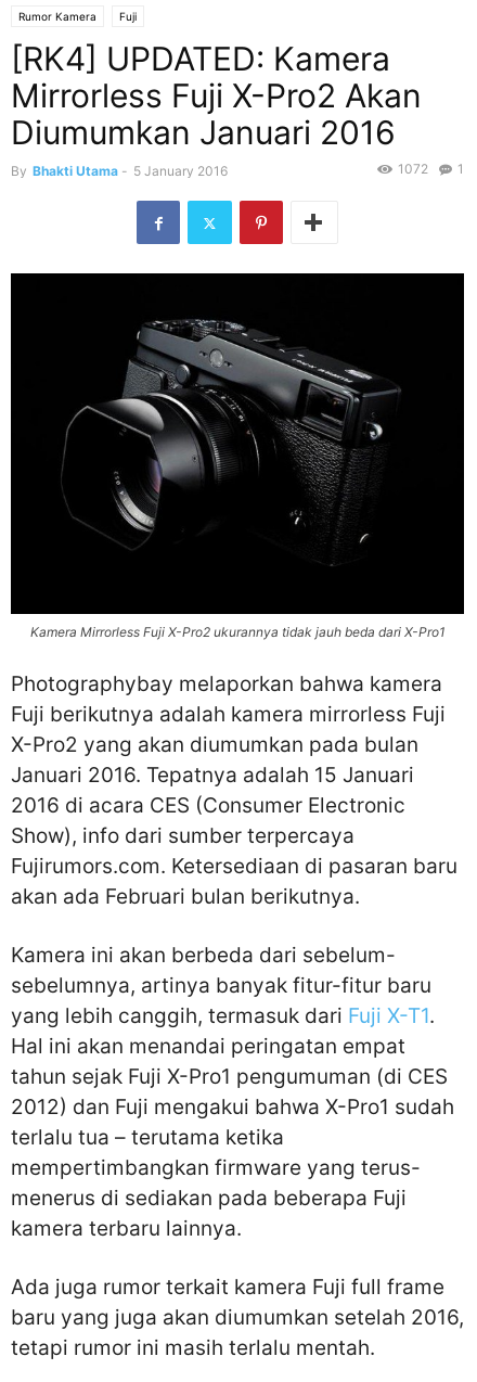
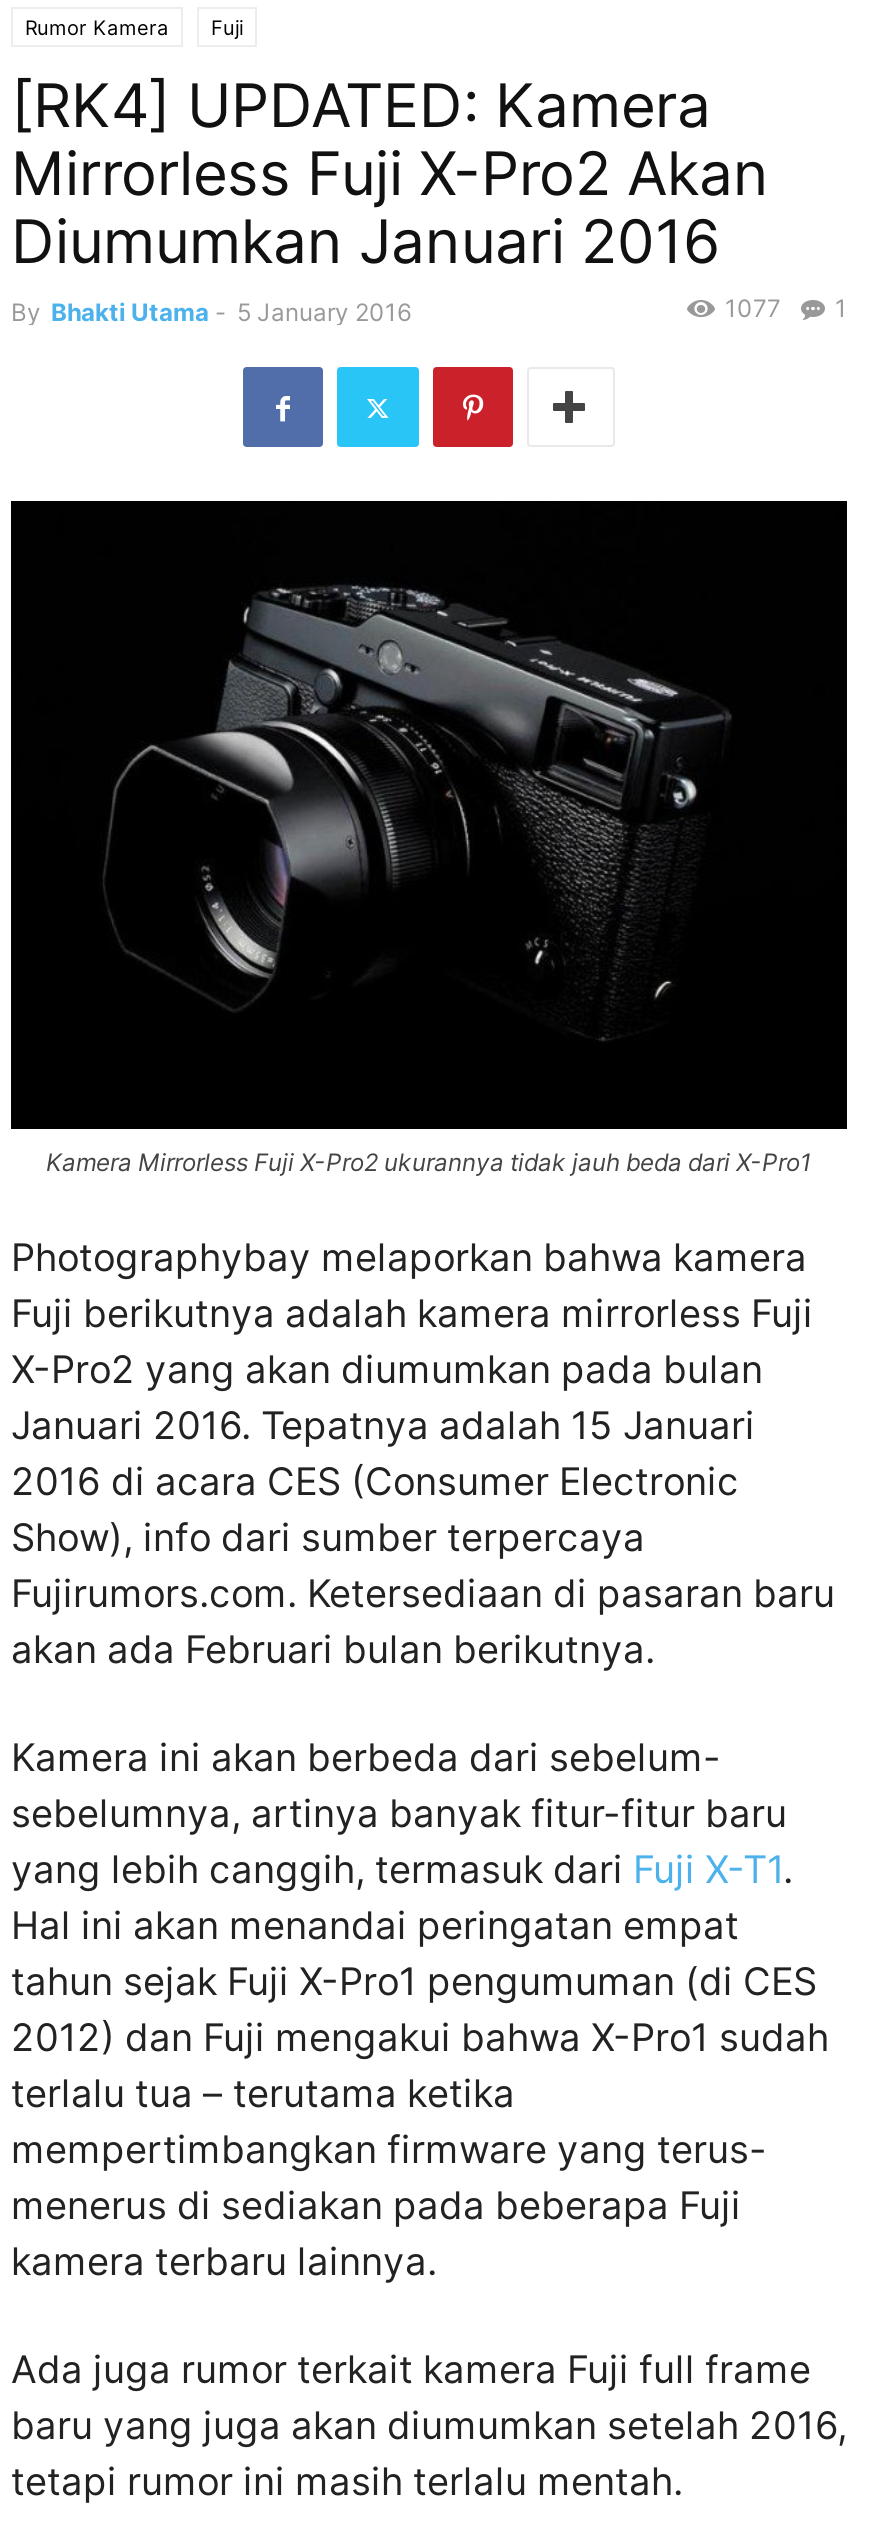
- 1072 1
+ 1077 1
